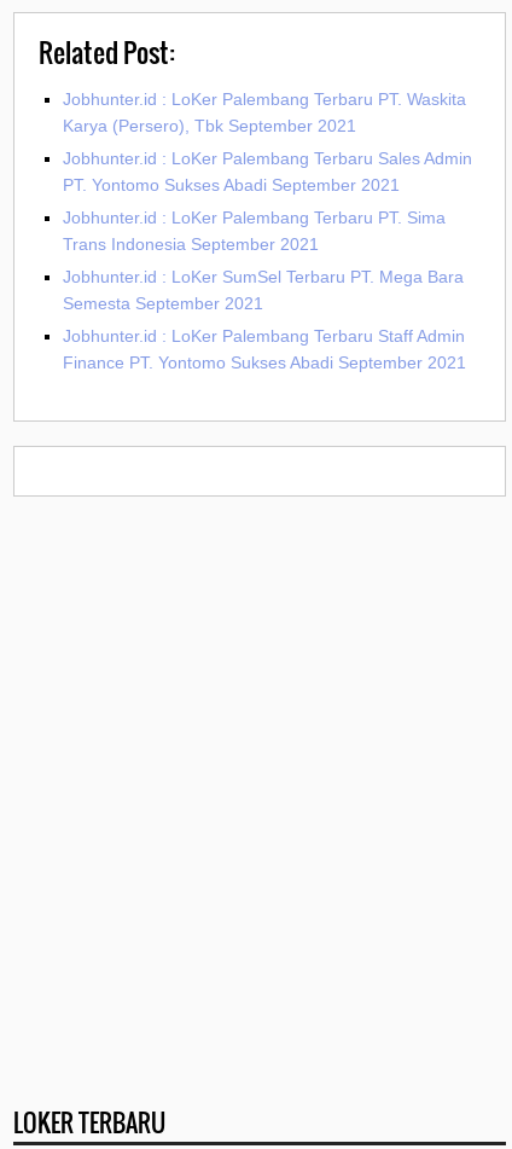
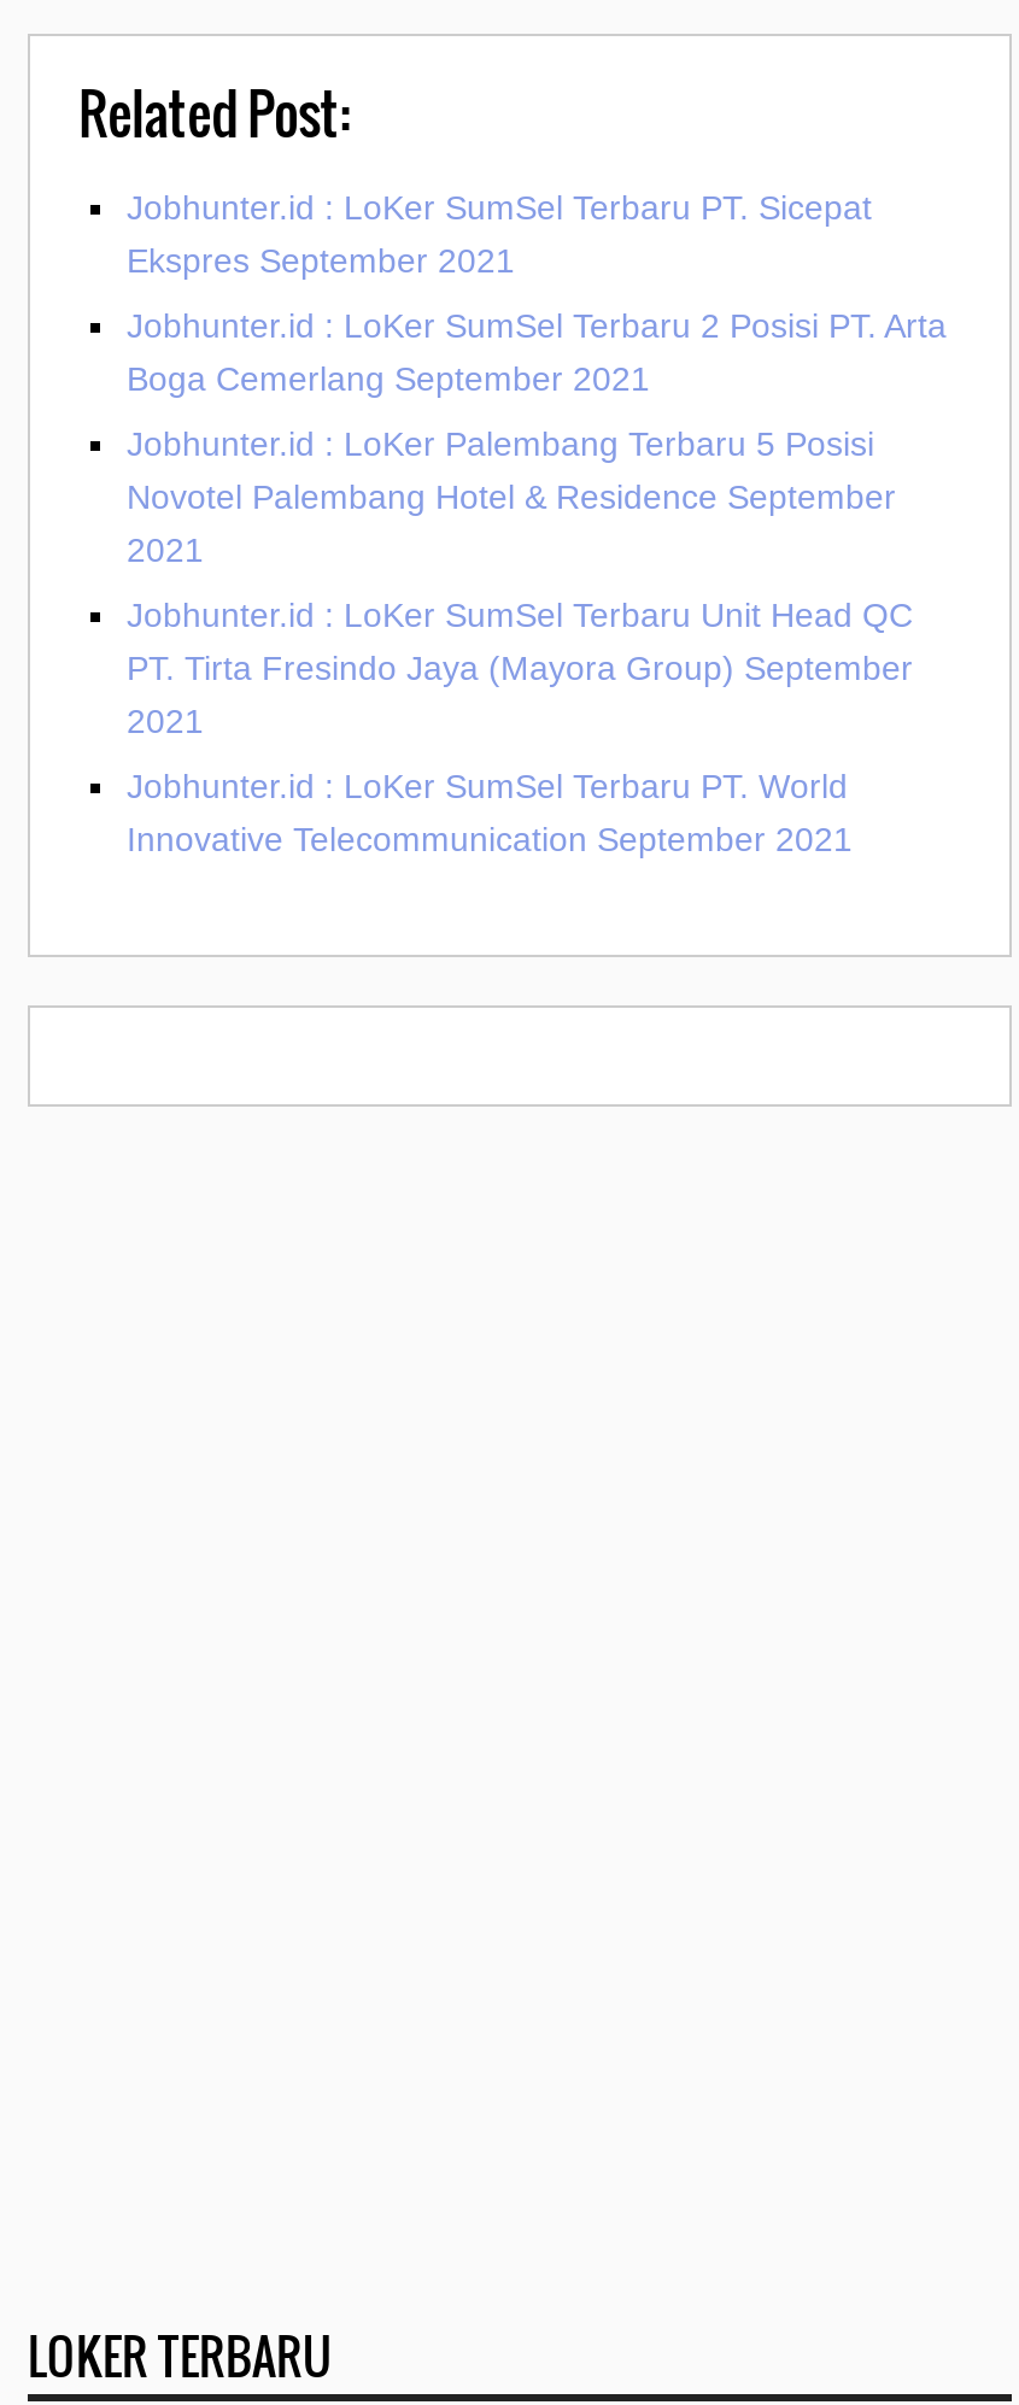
- Jobhunter.id : LoKer Palembang Terbaru PT. Waskita
- Karya (Persero), Tbk September 2021
+ Jobhunter.id : LoKer SumSel Terbaru PT. Sicepat
+ Ekspres September 2021

- Jobhunter.id : LoKer Palembang Terbaru Sales Admin
- PT. Yontomo Sukses Abadi September 2021
+ Jobhunter.id : LoKer SumSel Terbaru 2 Posisi PT. Arta
+ Boga Cemerlang September 2021

- Jobhunter.id : LoKer Palembang Terbaru PT. Sima
- Trans Indonesia September 2021
+ Jobhunter.id : LoKer Palembang Terbaru 5 Posisi
+ Novotel Palembang Hotel & Residence September
+ 2021

- Jobhunter.id : LoKer SumSel Terbaru PT. Mega Bara
- Semesta September 2021
+ Jobhunter.id : LoKer SumSel Terbaru Unit Head QC
+ PT. Tirta Fresindo Jaya (Mayora Group) September
+ 2021

- Jobhunter.id : LoKer Palembang Terbaru Staff Admin
- Finance PT. Yontomo Sukses Abadi September 2021
+ Jobhunter.id : LoKer SumSel Terbaru PT. World
+ Innovative Telecommunication September 2021
